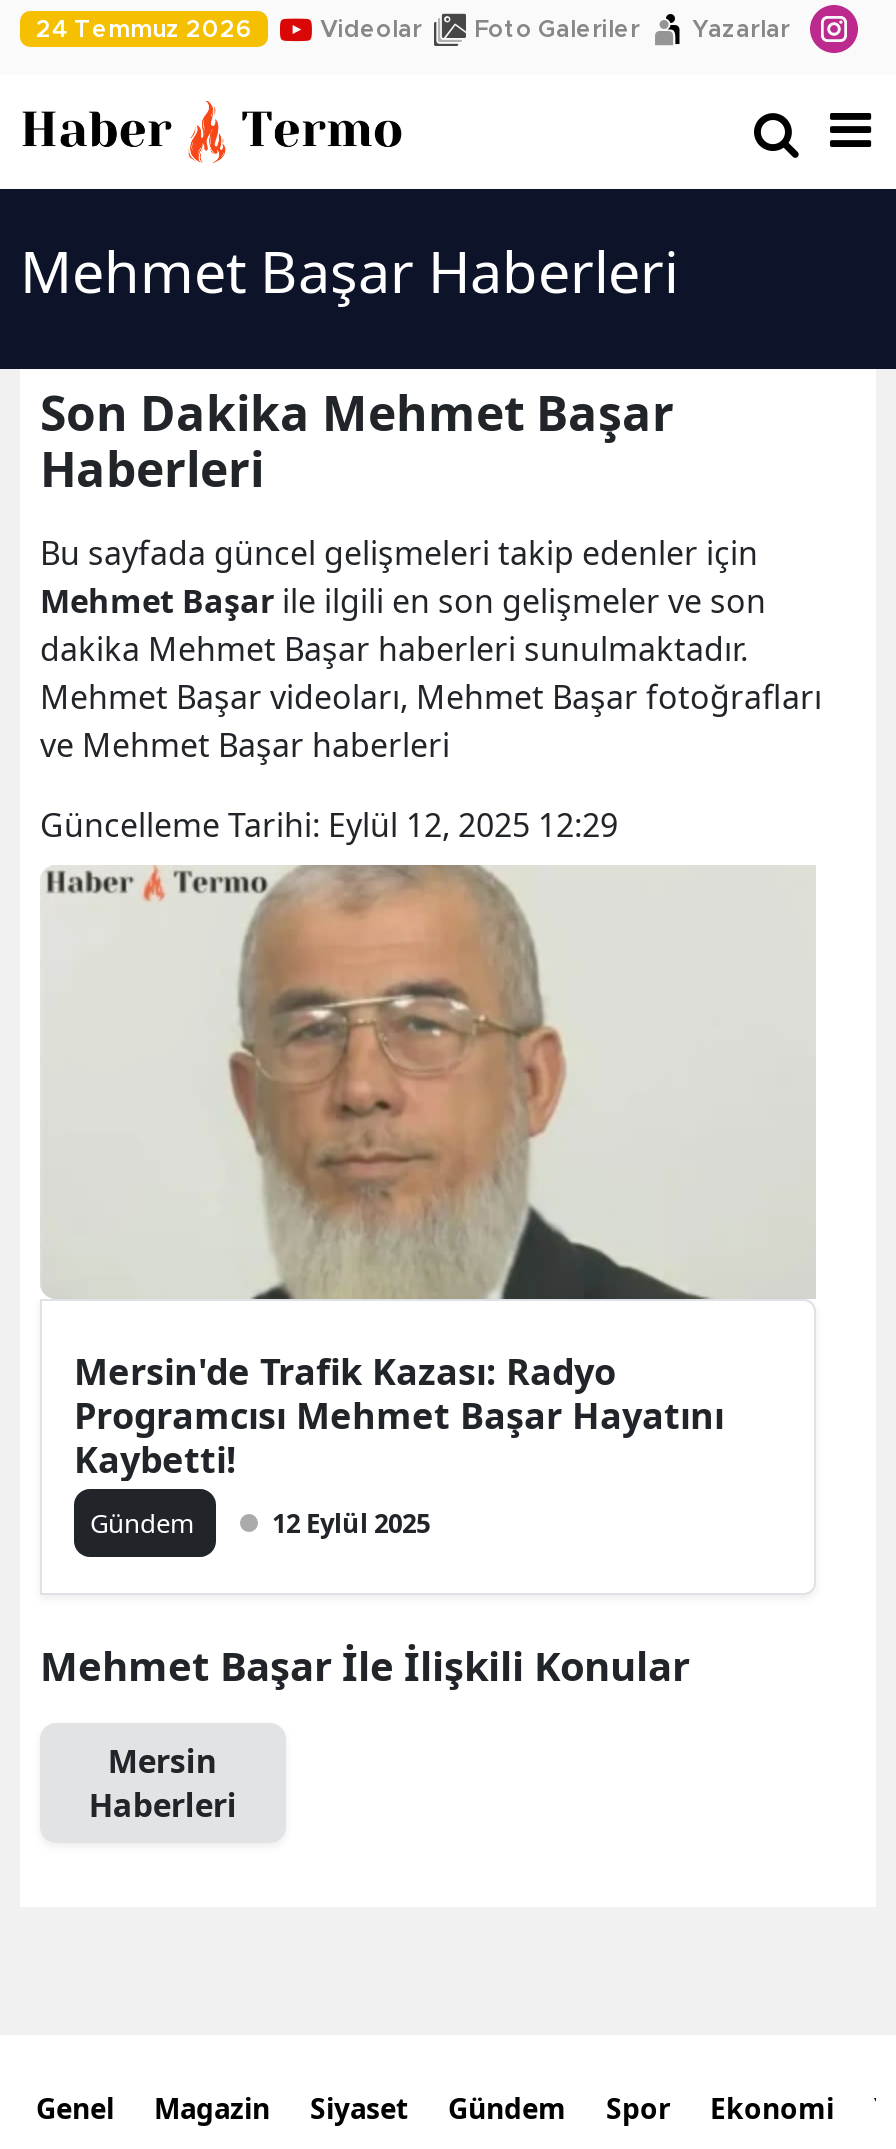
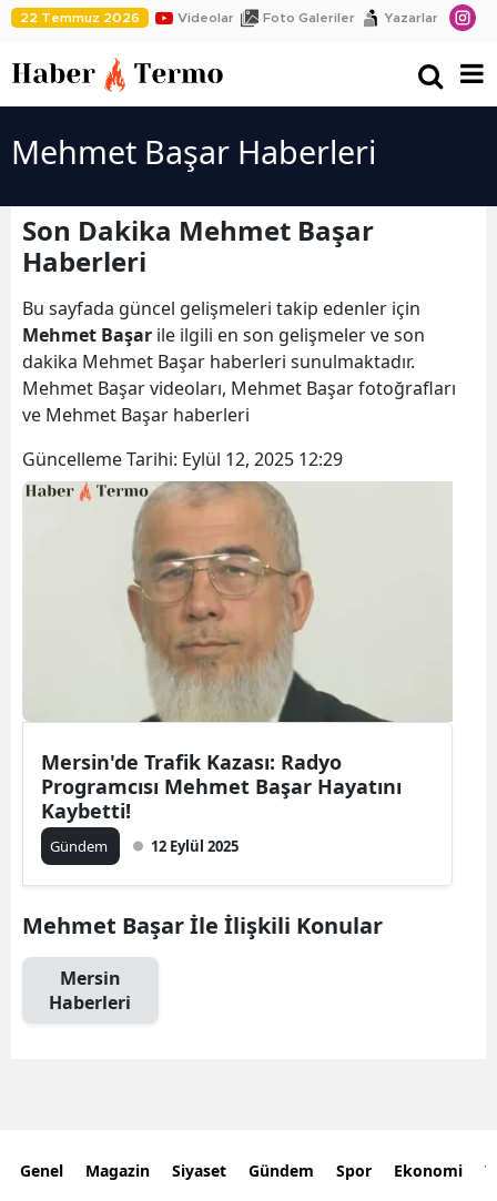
- 24 Temmuz 2026
+ 22 Temmuz 2026
